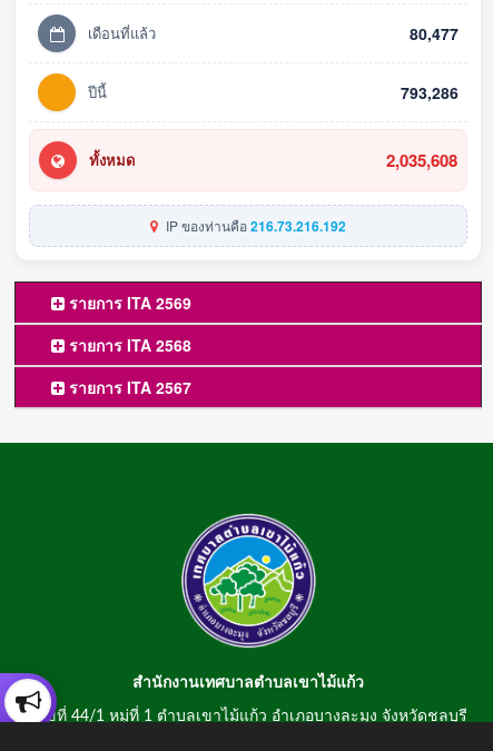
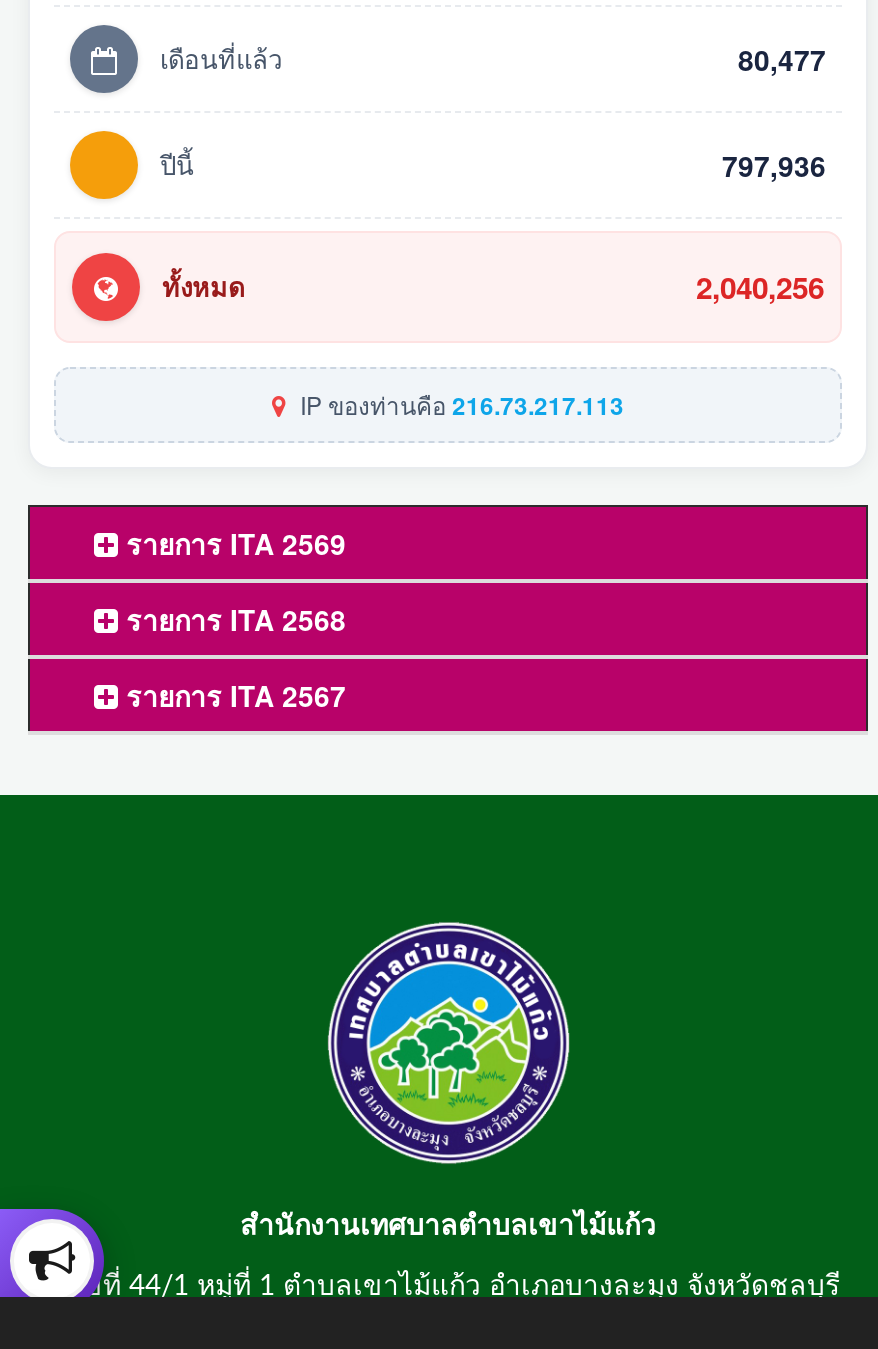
- 793,286
+ 797,936

- 2,035,608
+ 2,040,256

- IP ของท่านคือ216.73.216.192
+ IP ของท่านคือ216.73.217.113
